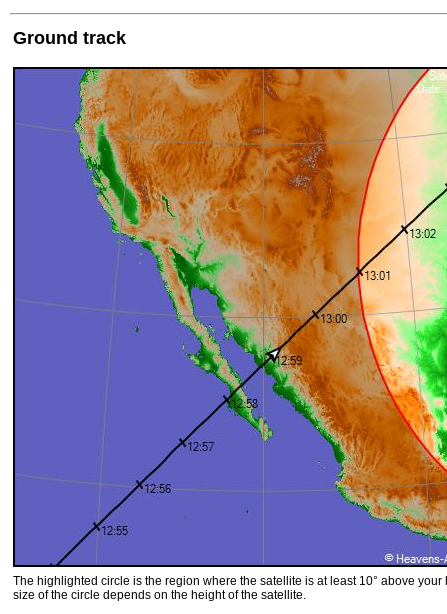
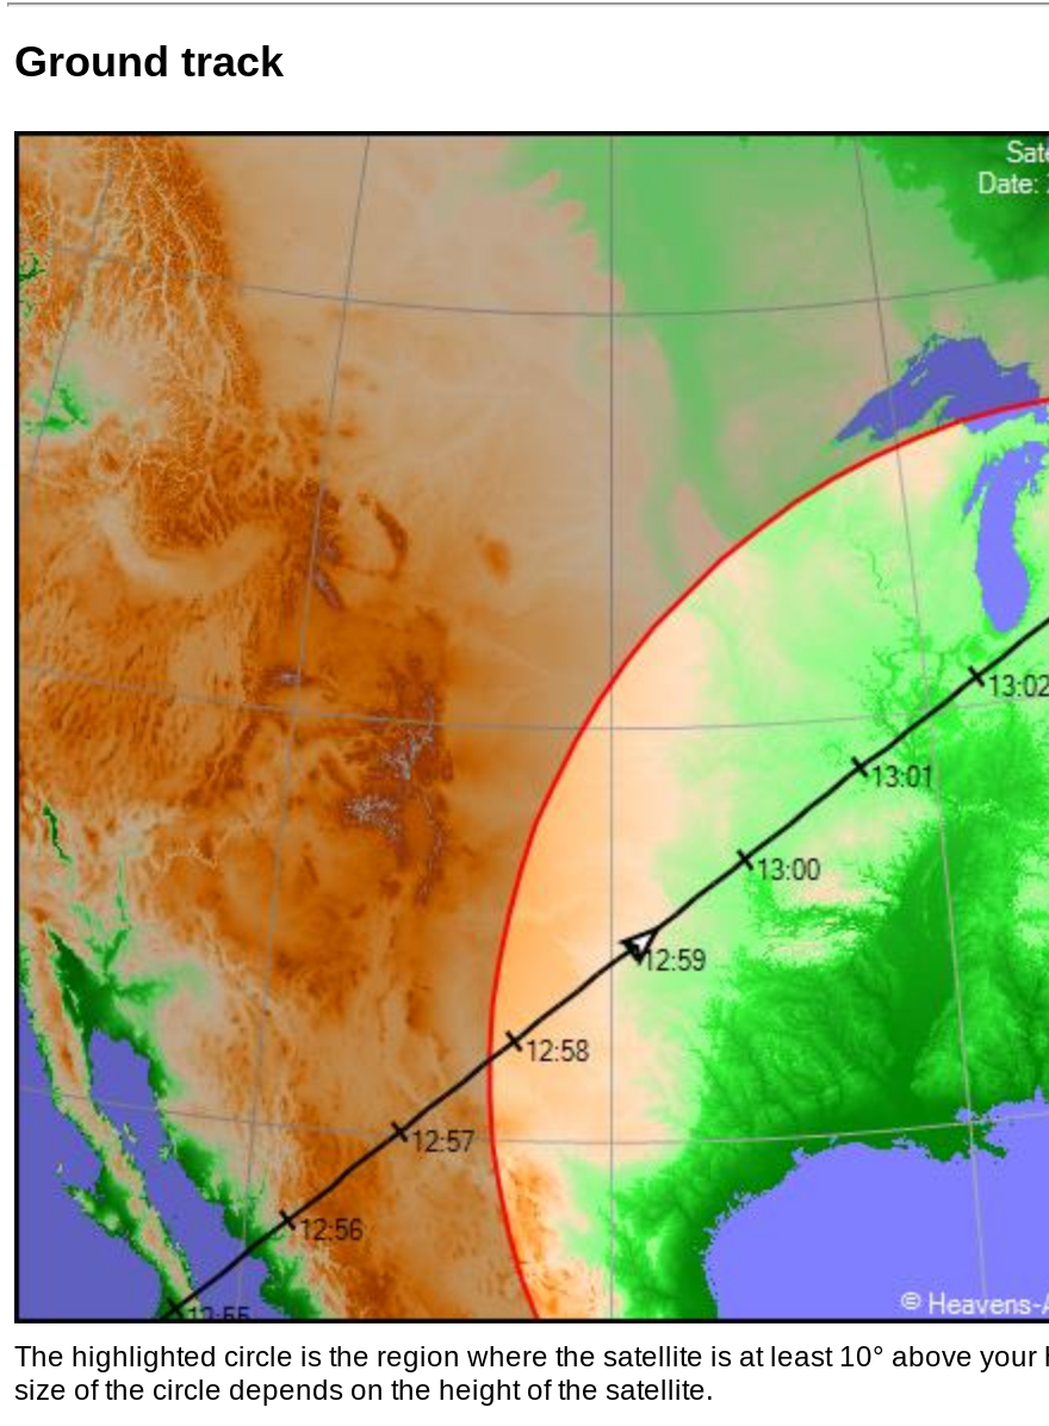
- [image]
+ [image]
